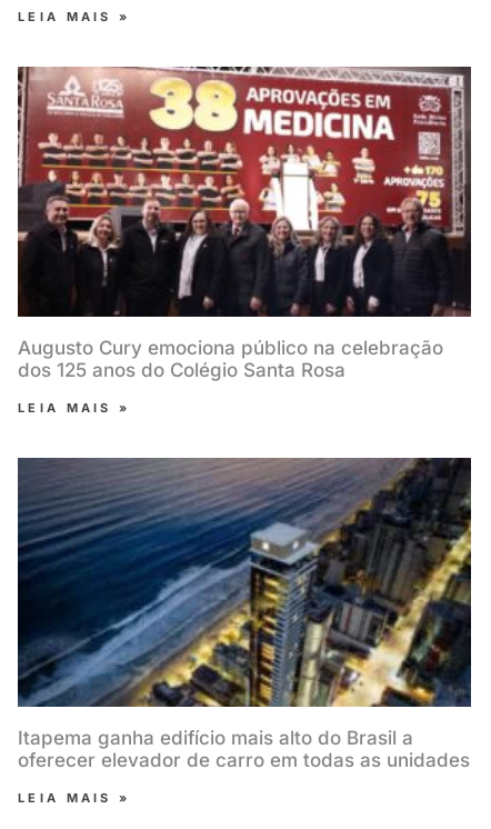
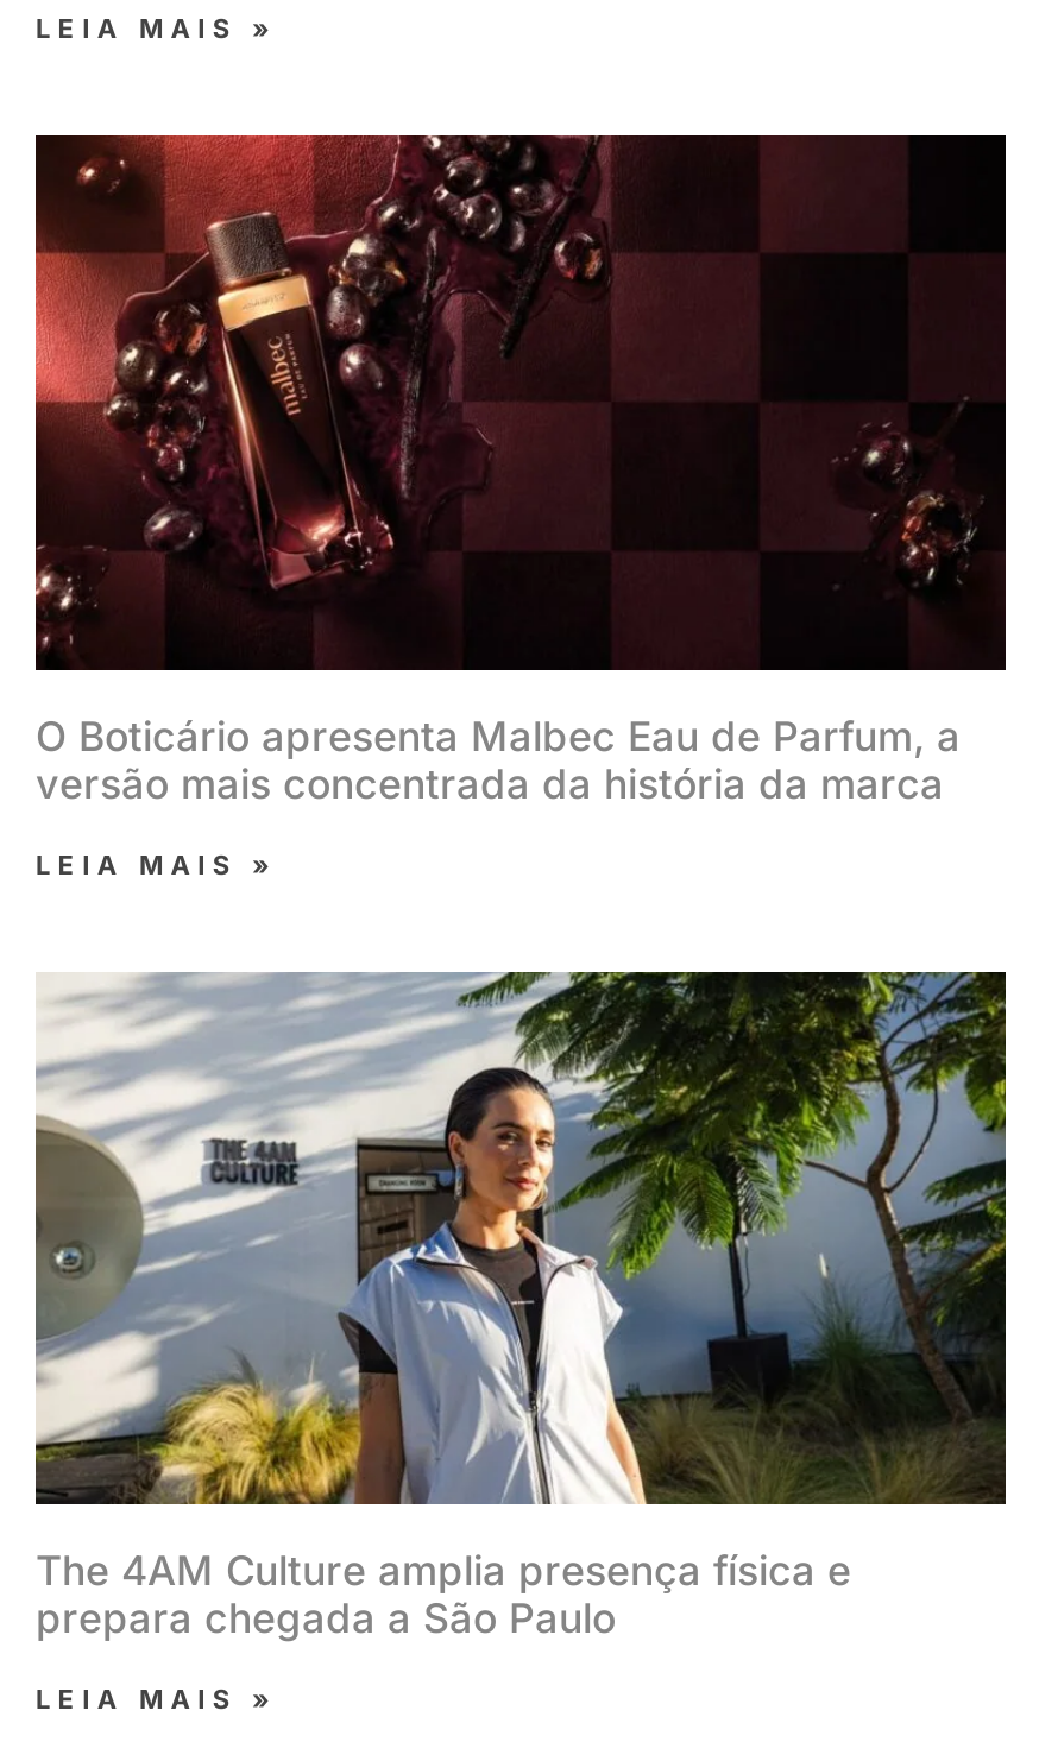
- [image]
- Augusto Cury emociona público na celebração
- dos 125 anos do Colégio Santa Rosa
+ [image]
+ O Boticário apresenta Malbec Eau de Parfum, a
+ versão mais concentrada da história da marca

- [image]
- Itapema ganha edifício mais alto do Brasil a
- oferecer elevador de carro em todas as unidades
+ [image]
+ The 4AM Culture amplia presença física e
+ prepara chegada a São Paulo
